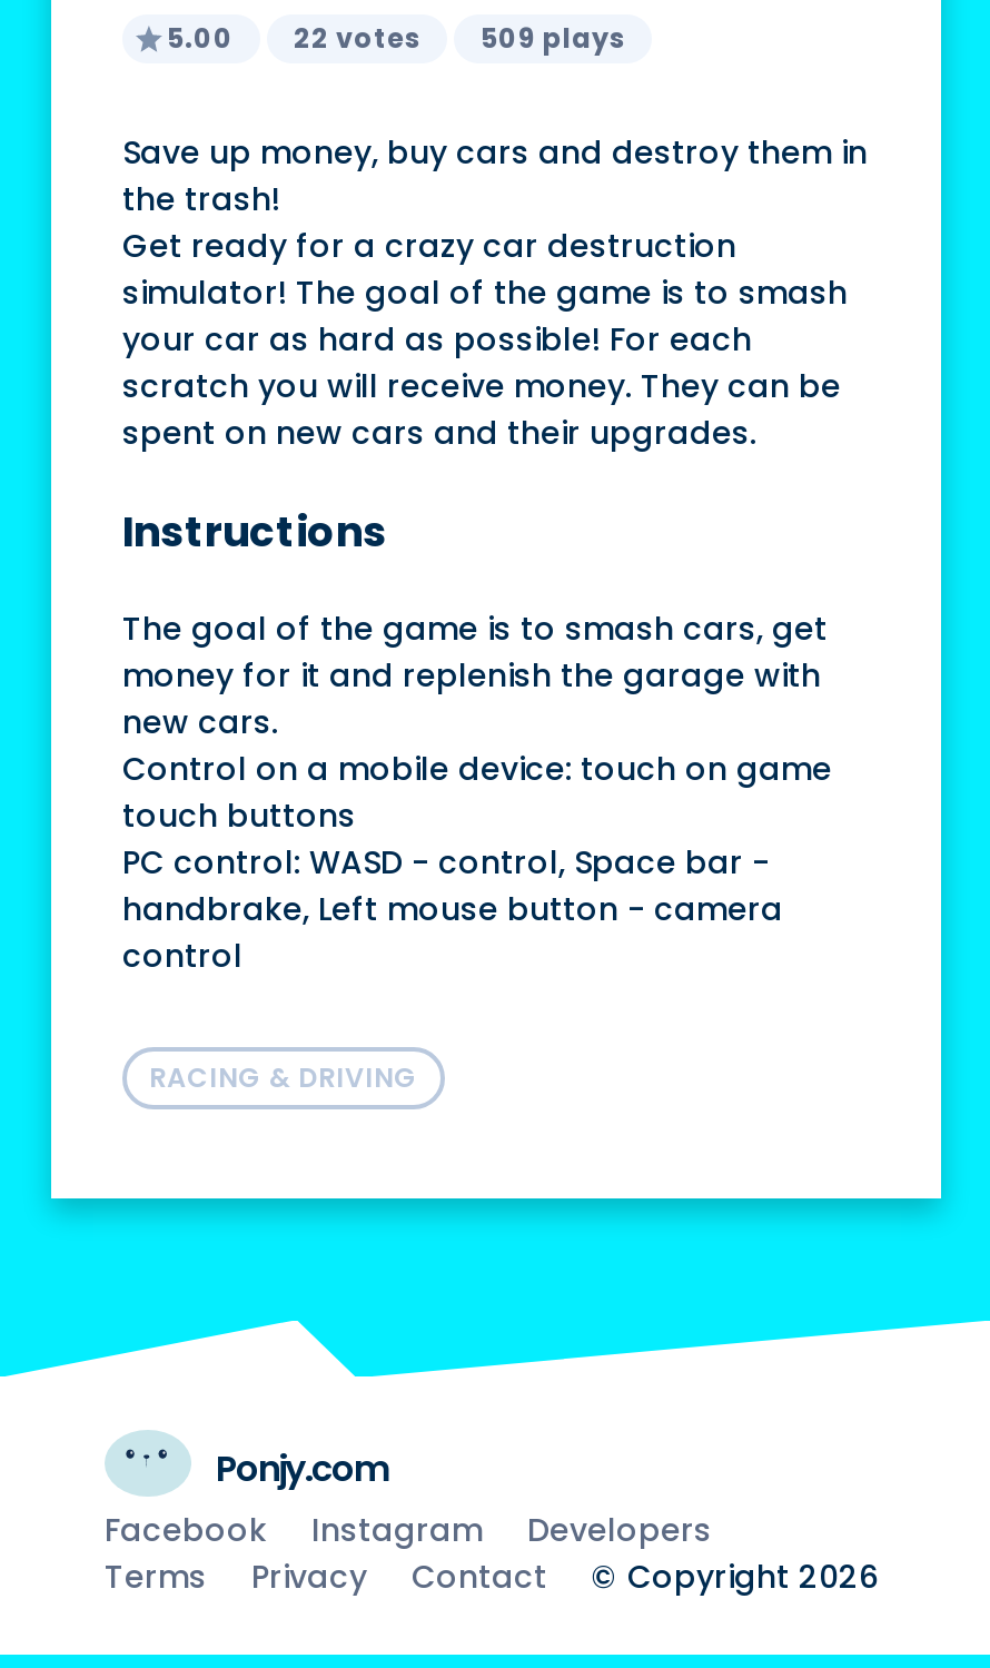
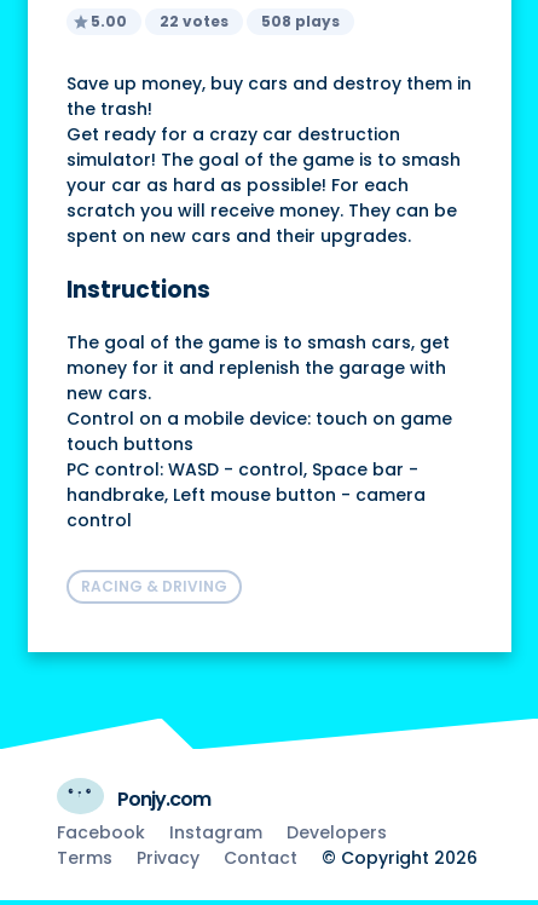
- 5.00 22 votes 509 plays
+ 5.00 22 votes 508 plays
